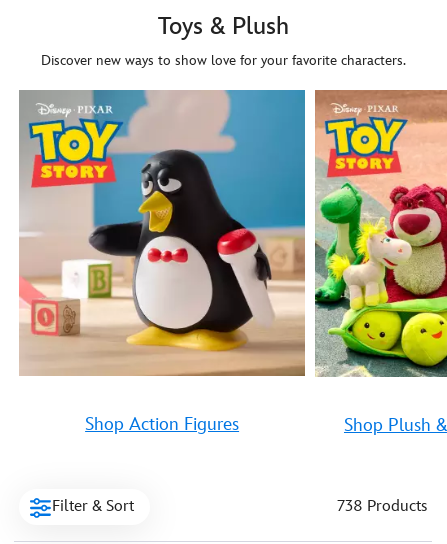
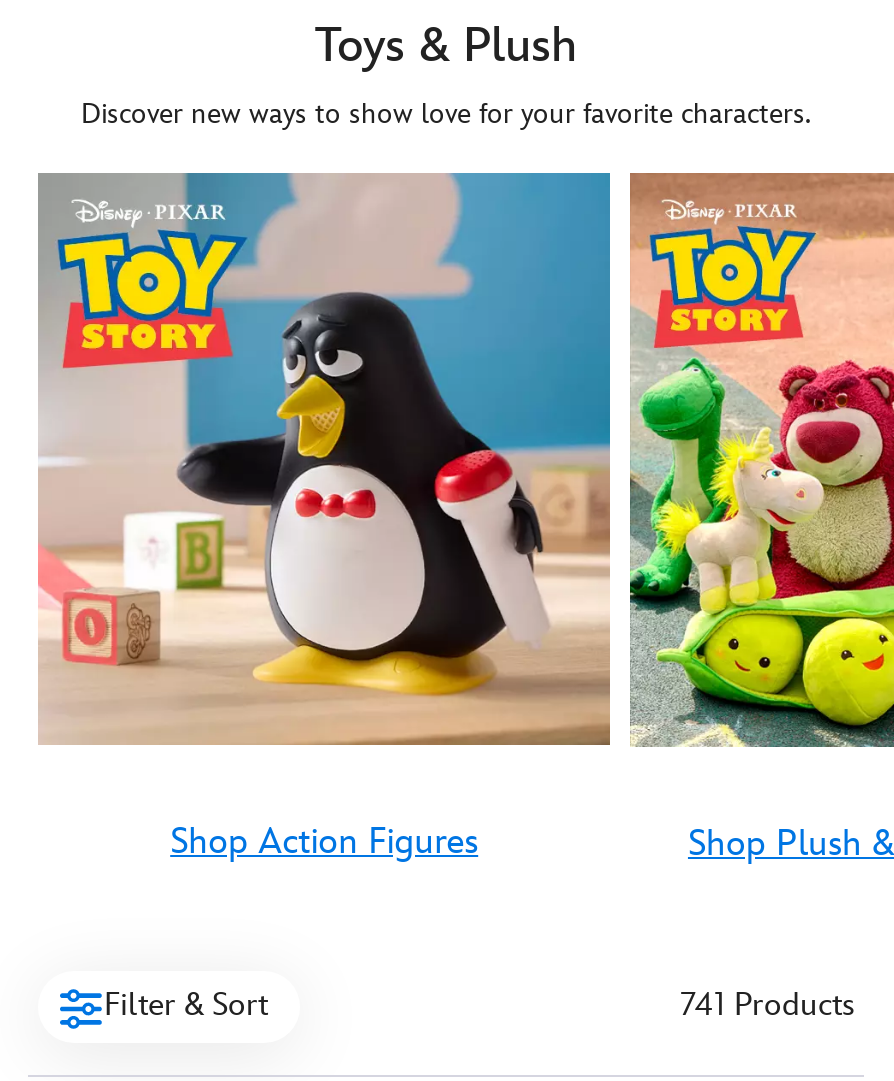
- 738 Products
+ 741 Products
